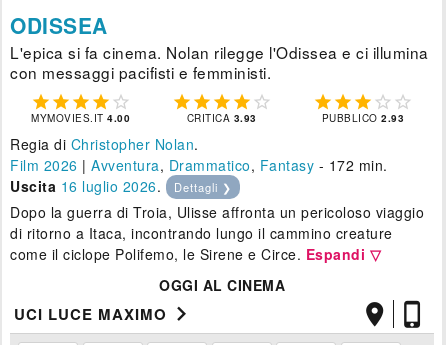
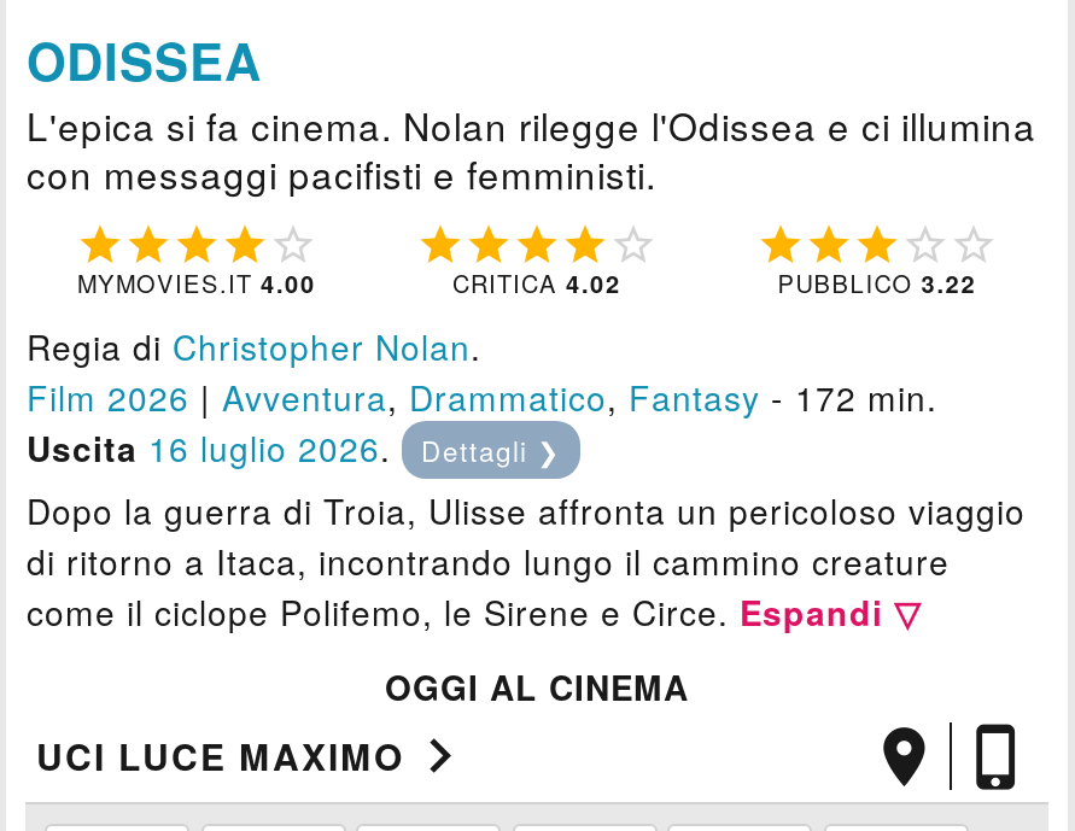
- CRITICA 3.93
+ CRITICA 4.02

- PUBBLICO 2.93
+ PUBBLICO 3.22
